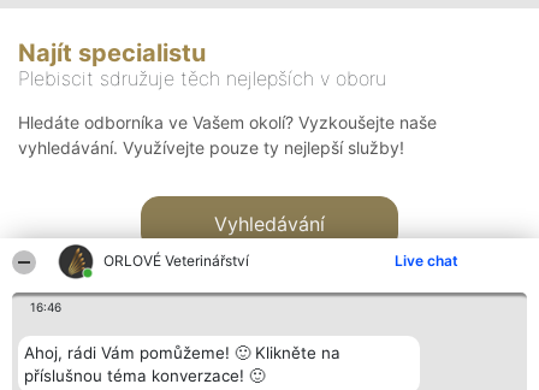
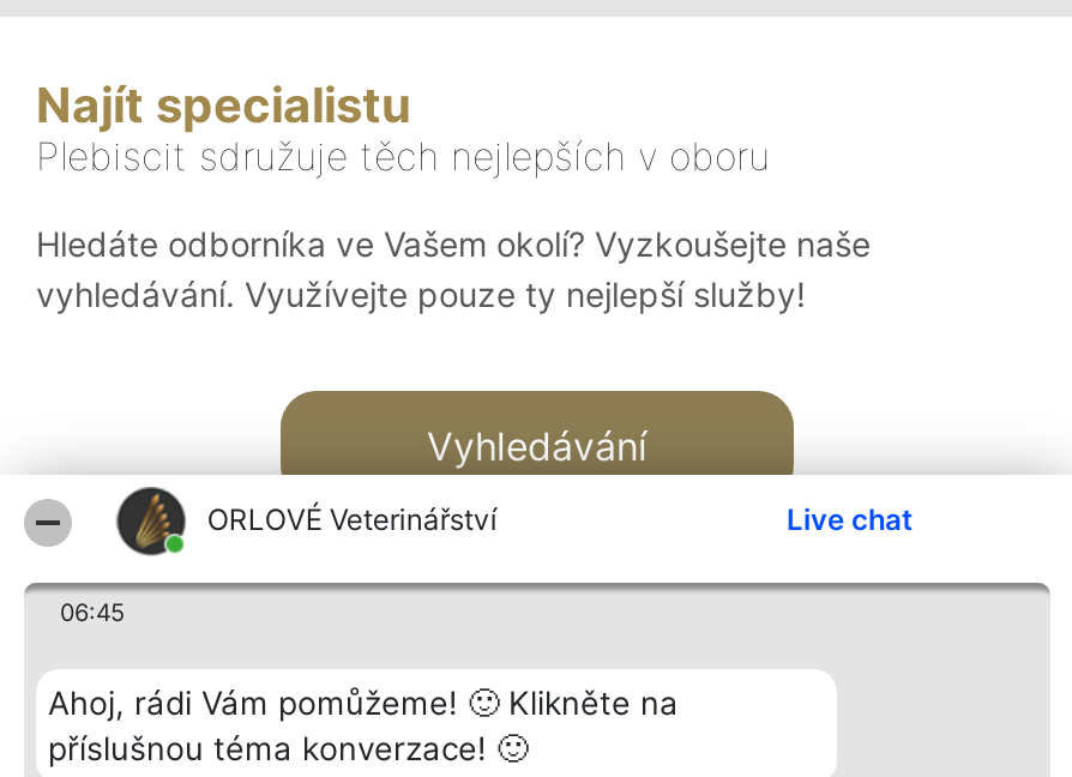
- 16:46
+ 06:45
